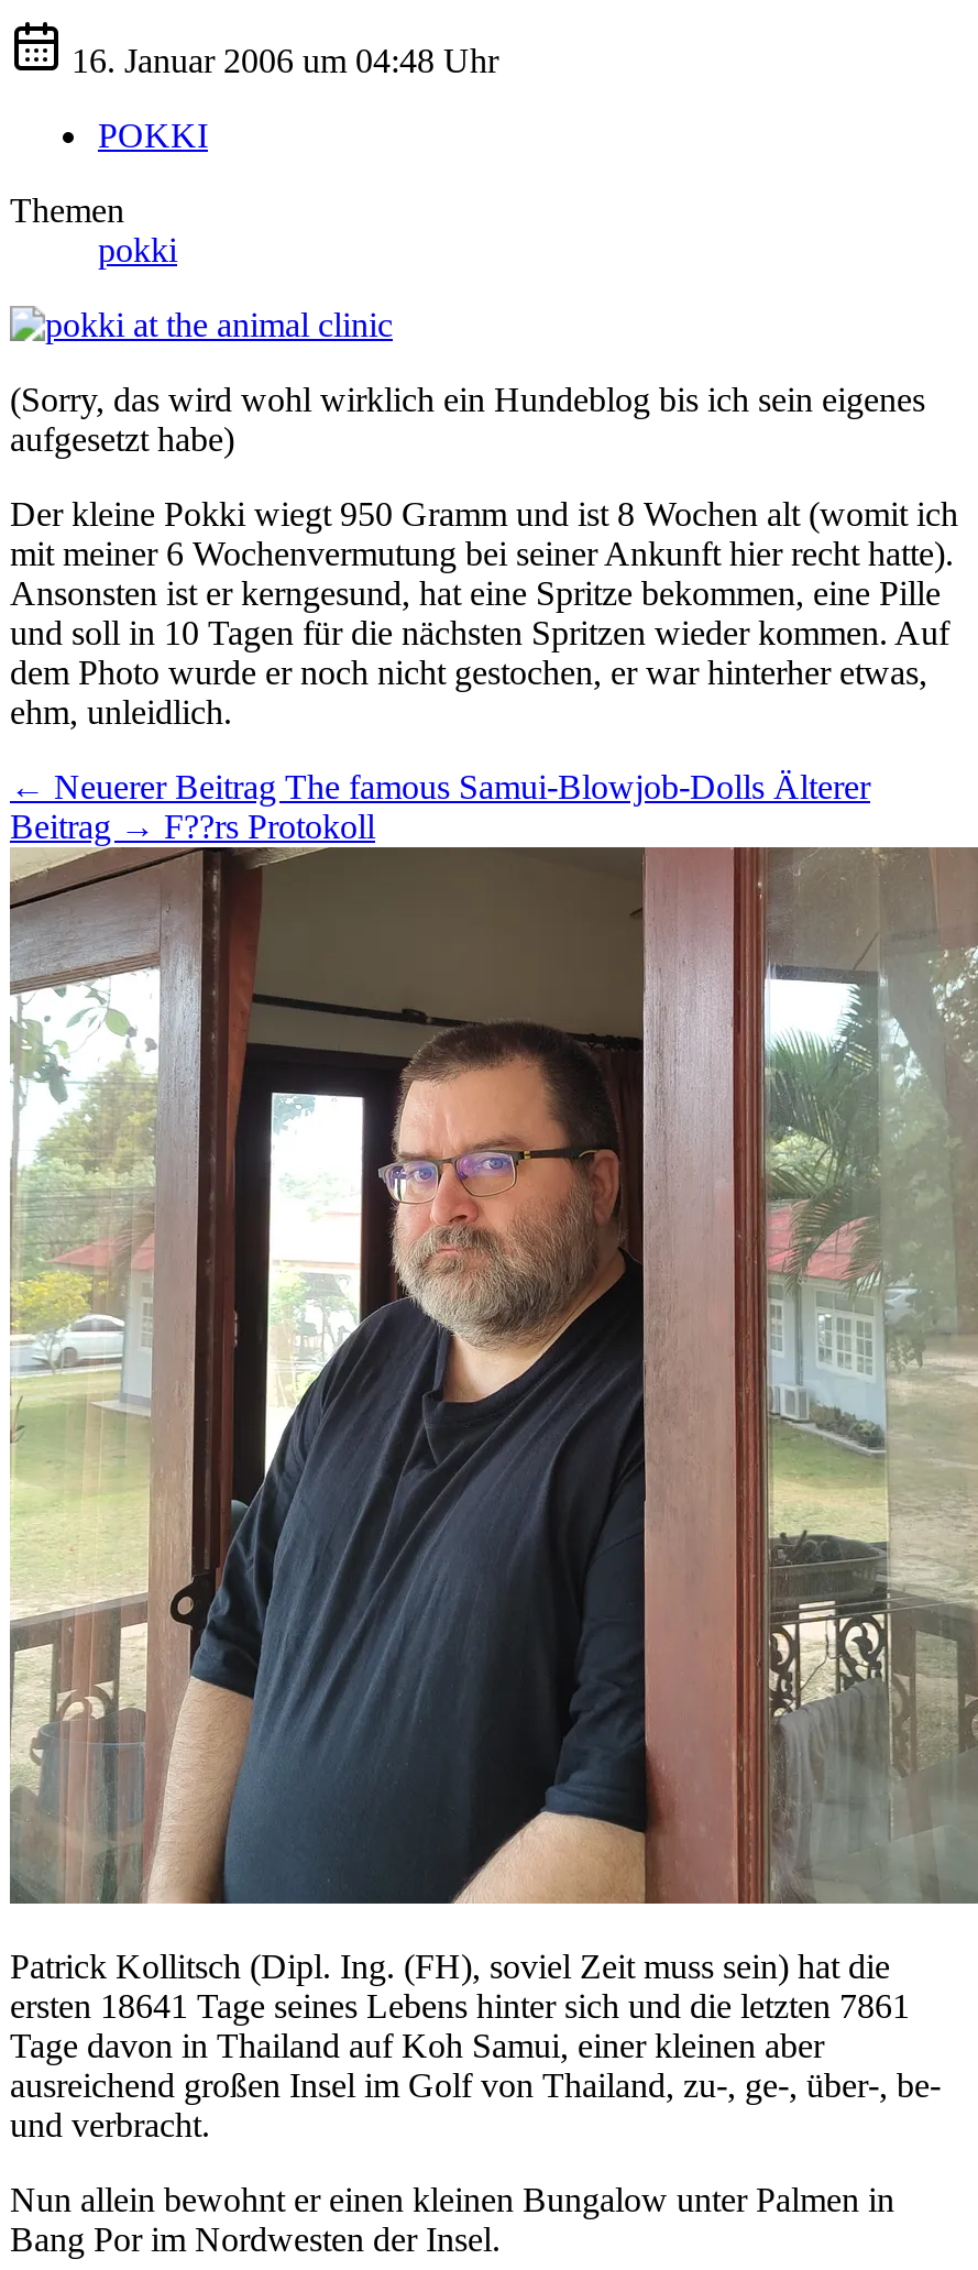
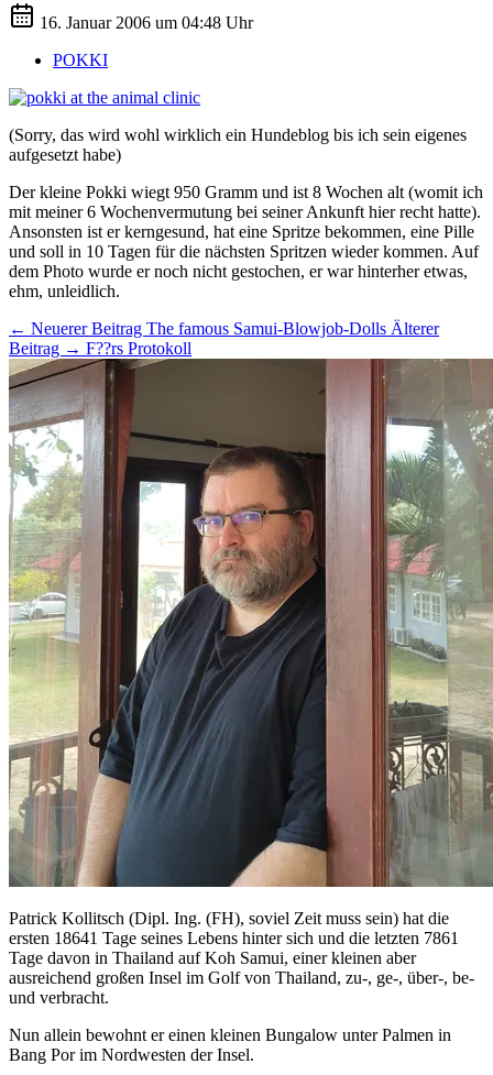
- Themen
- pokki
